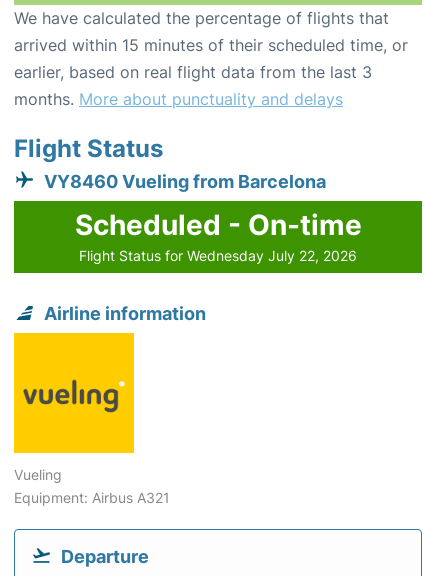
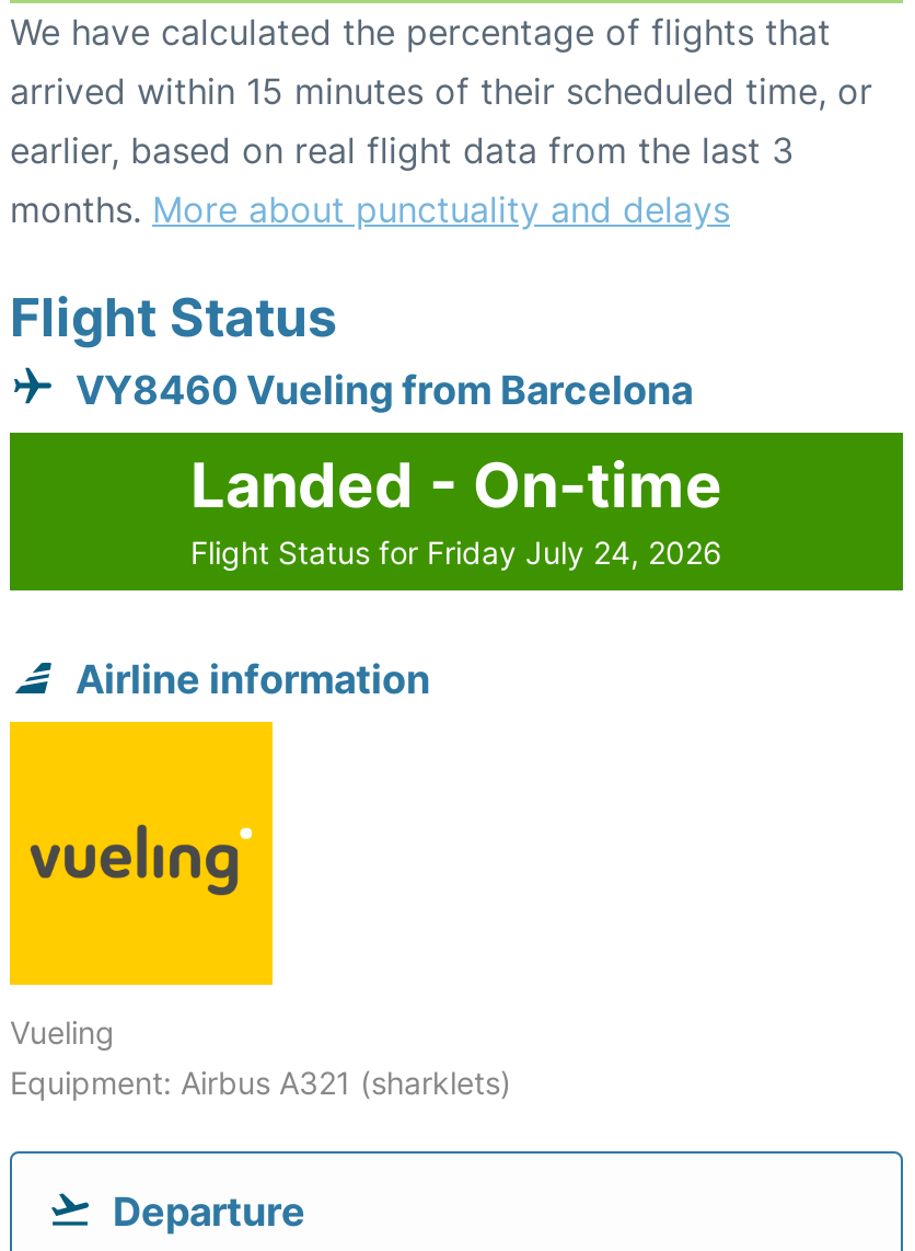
- Scheduled - On-time
+ Landed - On-time

- Flight Status for Wednesday July 22, 2026
+ Flight Status for Friday July 24, 2026

- Equipment: Airbus A321
+ Equipment: Airbus A321 (sharklets)
